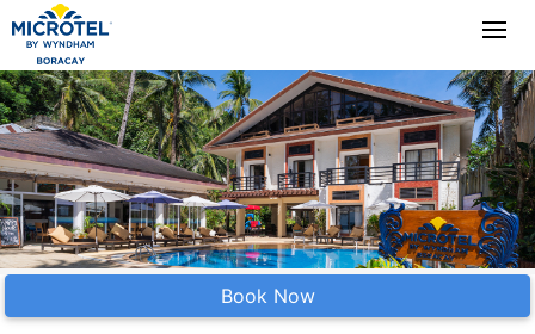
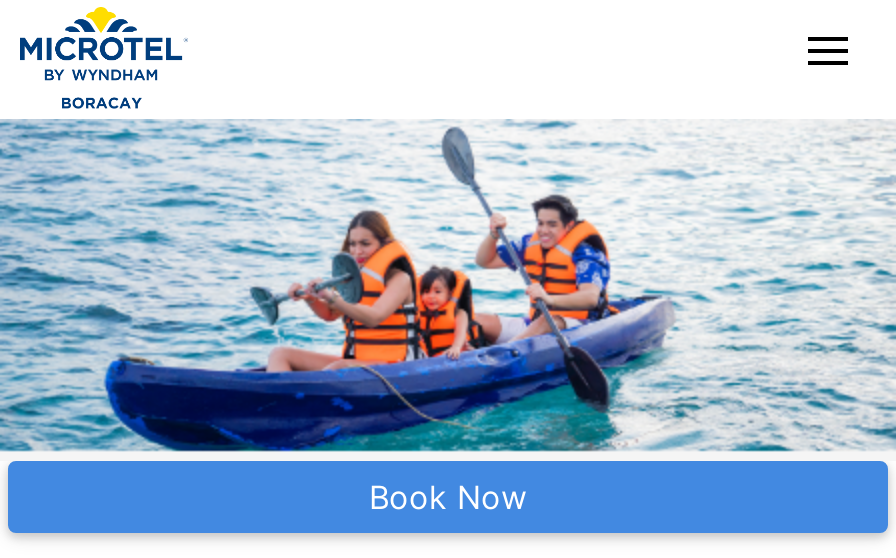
- [image]
+ [image]
